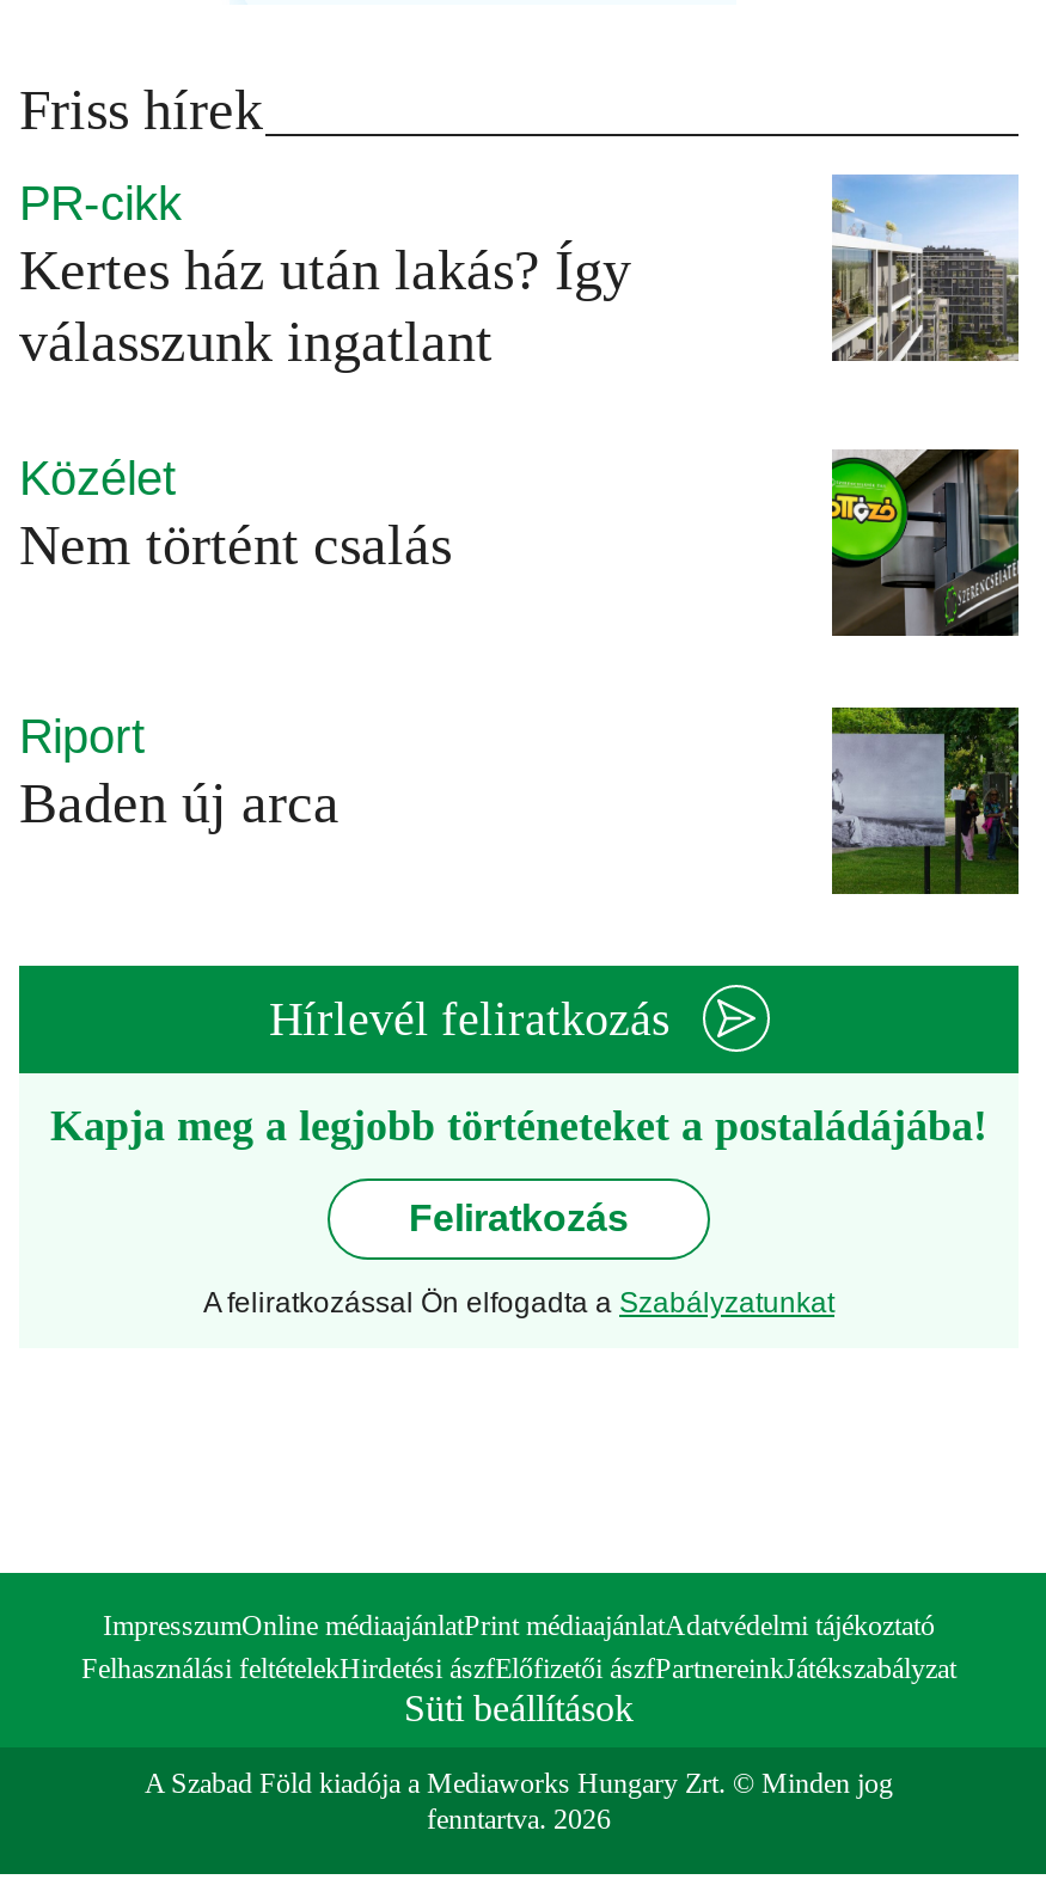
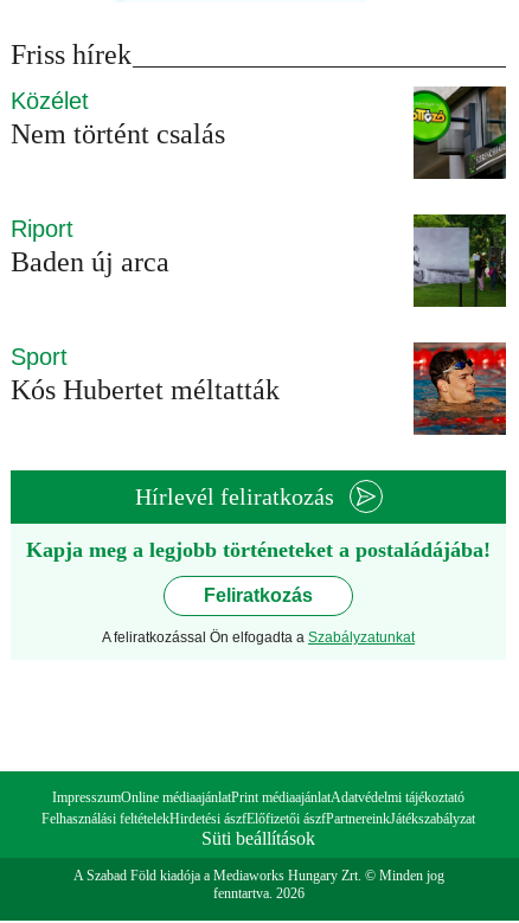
- PR-cikk
- Kertes ház után lakás? Így
- válasszunk ingatlant

- [image]

moved up: Közélet | Nem történt csalás | Riport | Baden új arca

+ Sport
+ Kós Hubertet méltatták

+ [image]
